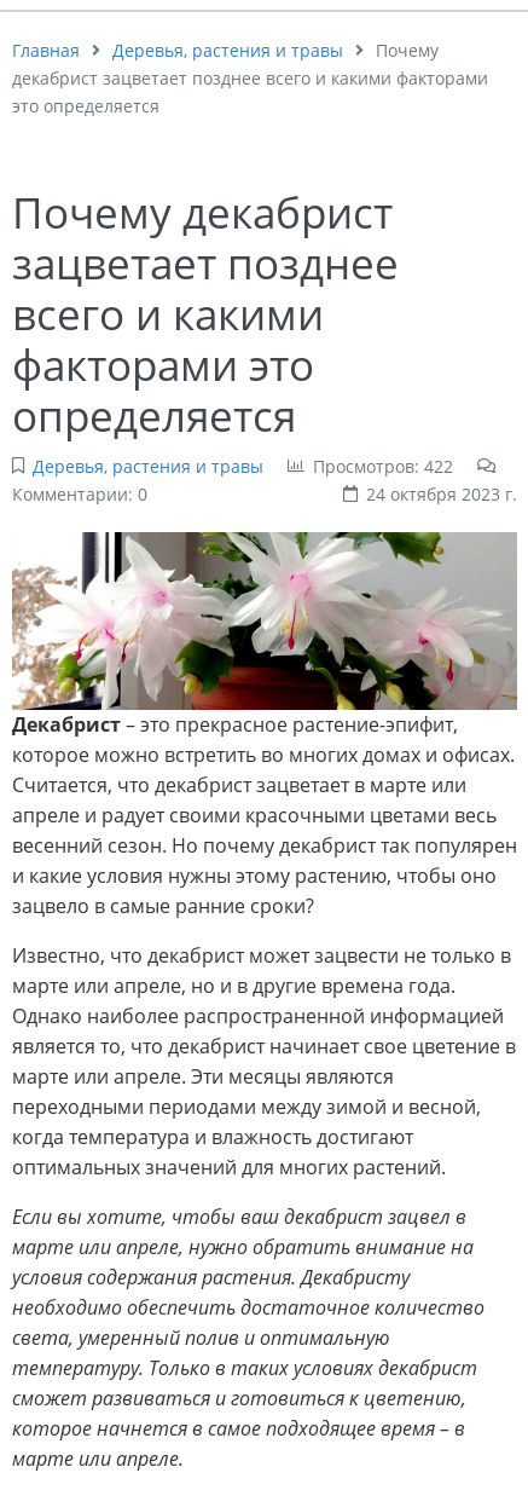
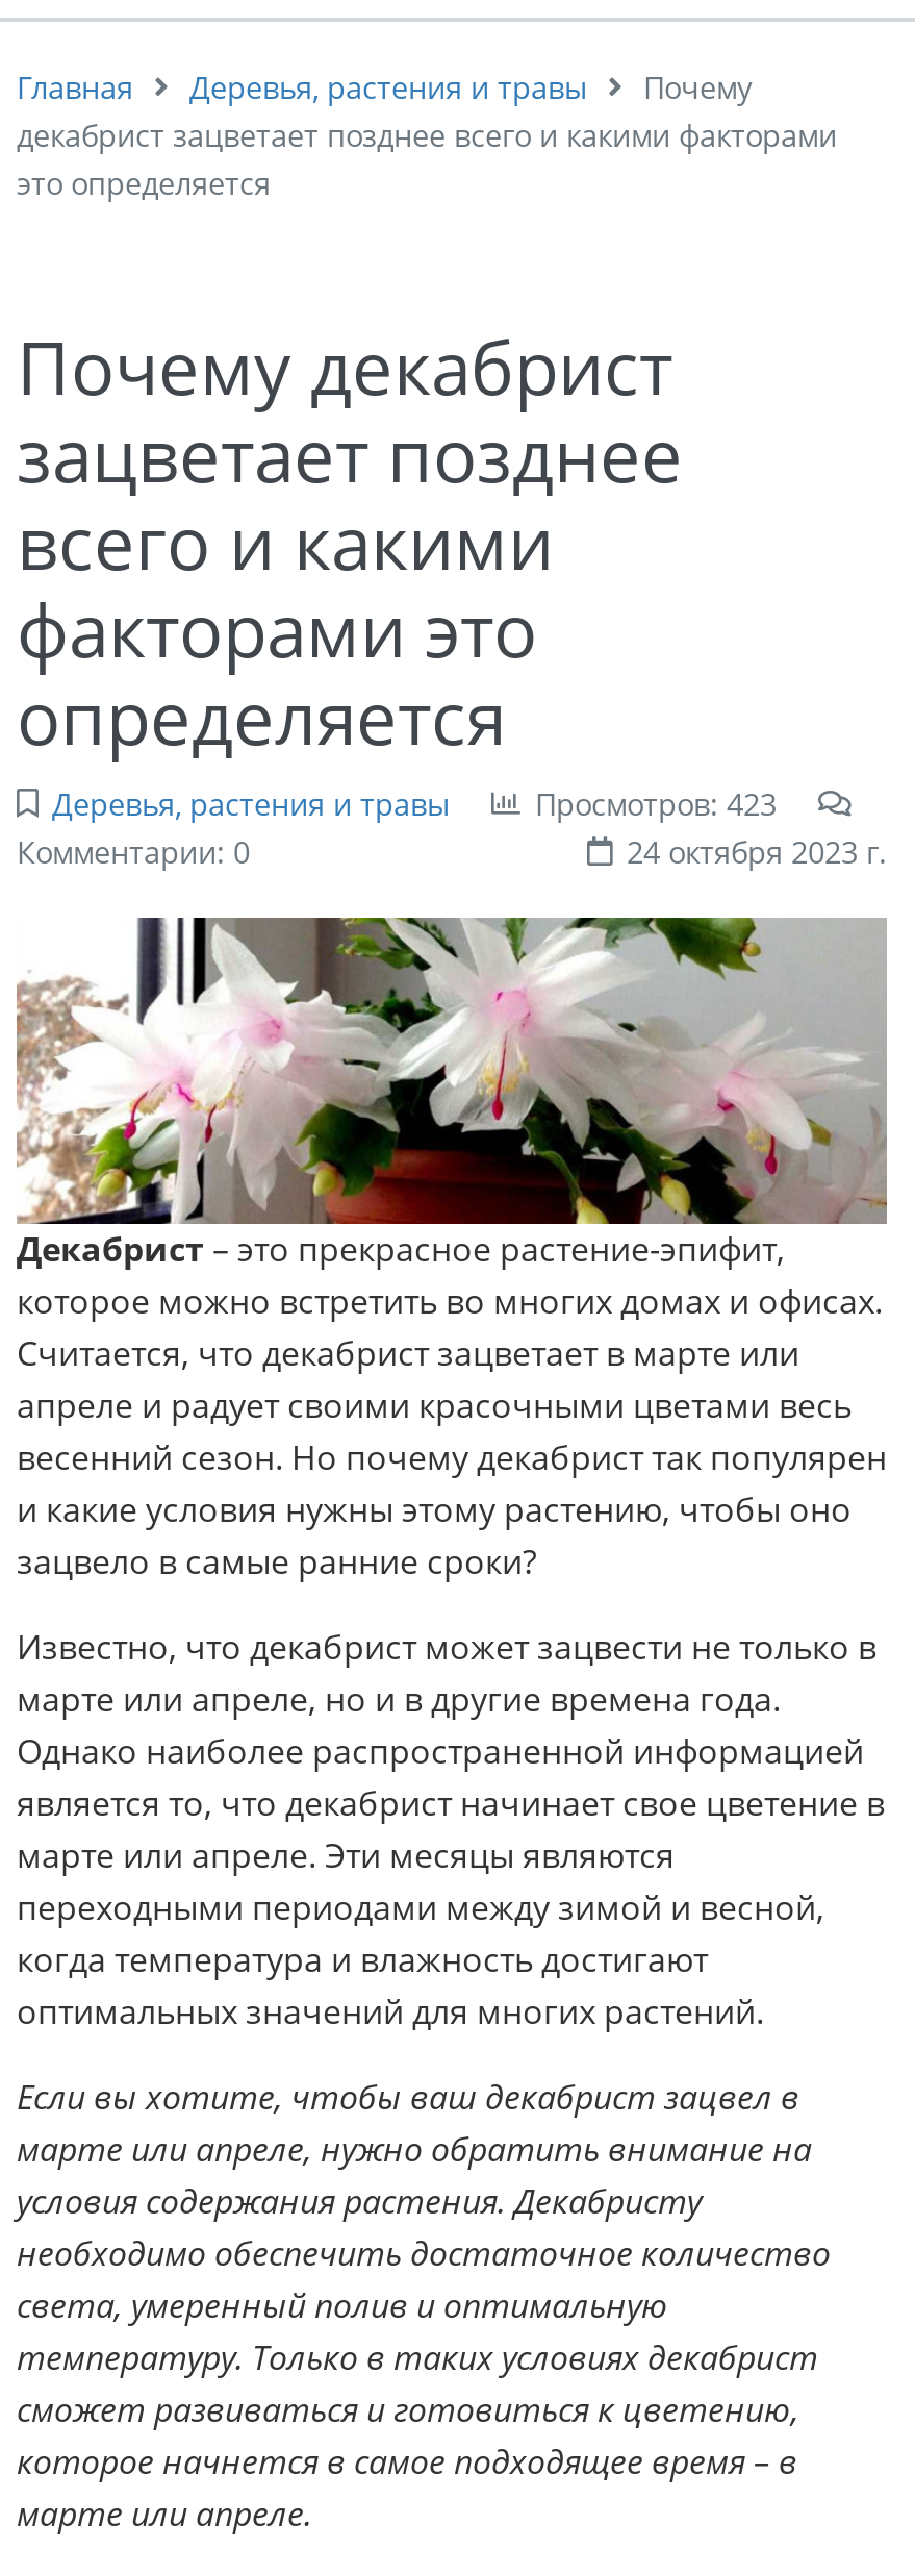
- Просмотров: 422
+ Просмотров: 423
